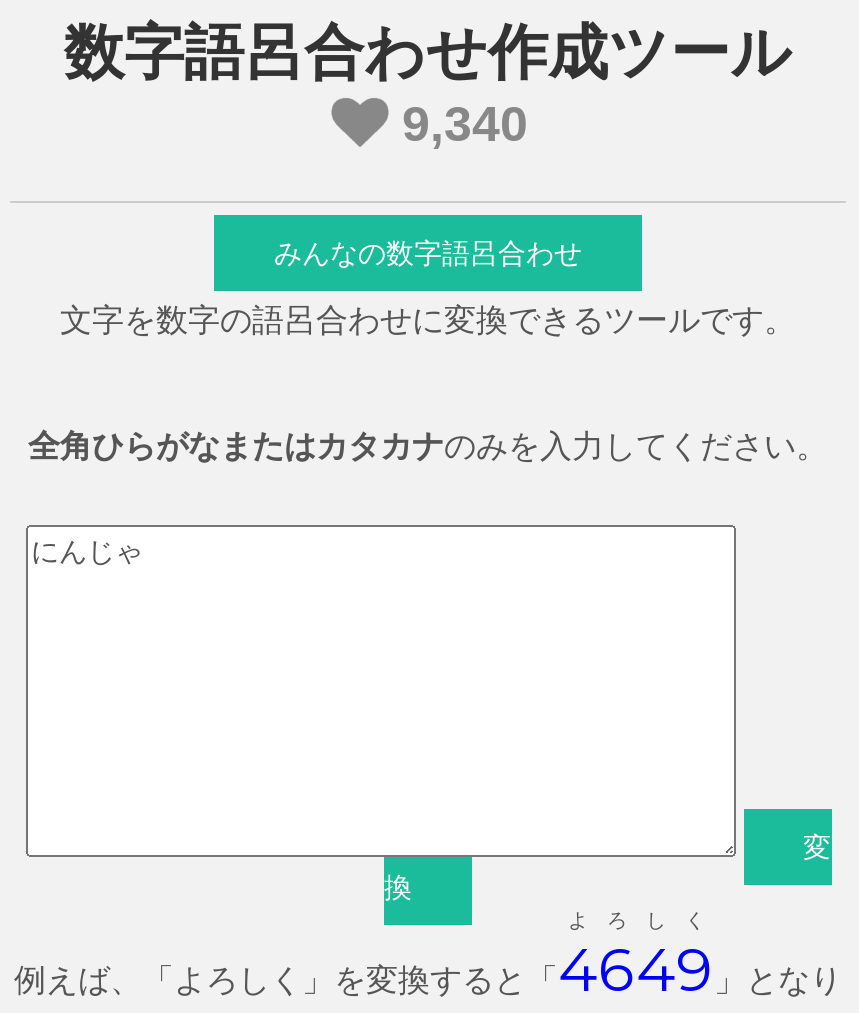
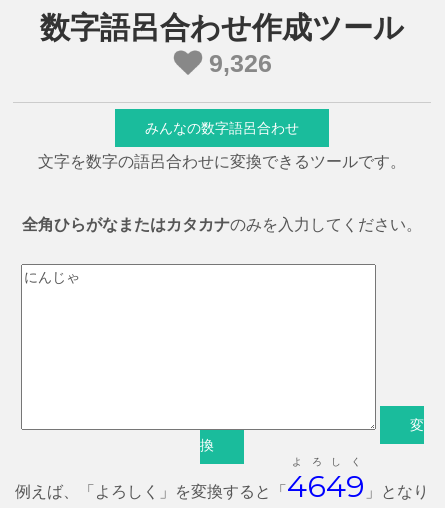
- 9,340
+ 9,326
